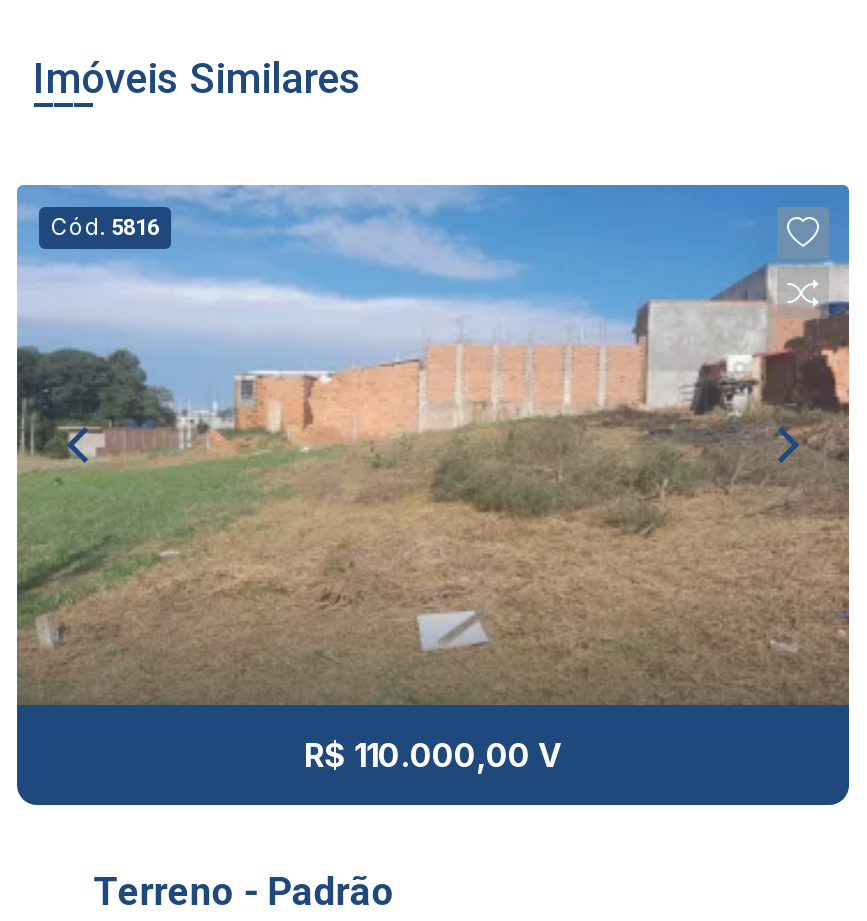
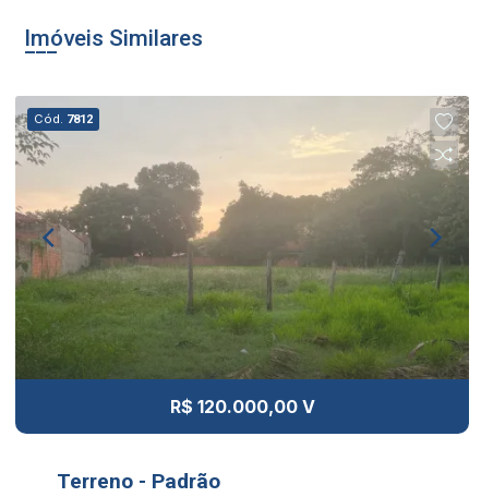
- [image]
- Cód. 5816
+ [image]
+ Cód. 7812

- R$ 110.000,00 V
+ R$ 120.000,00 V
